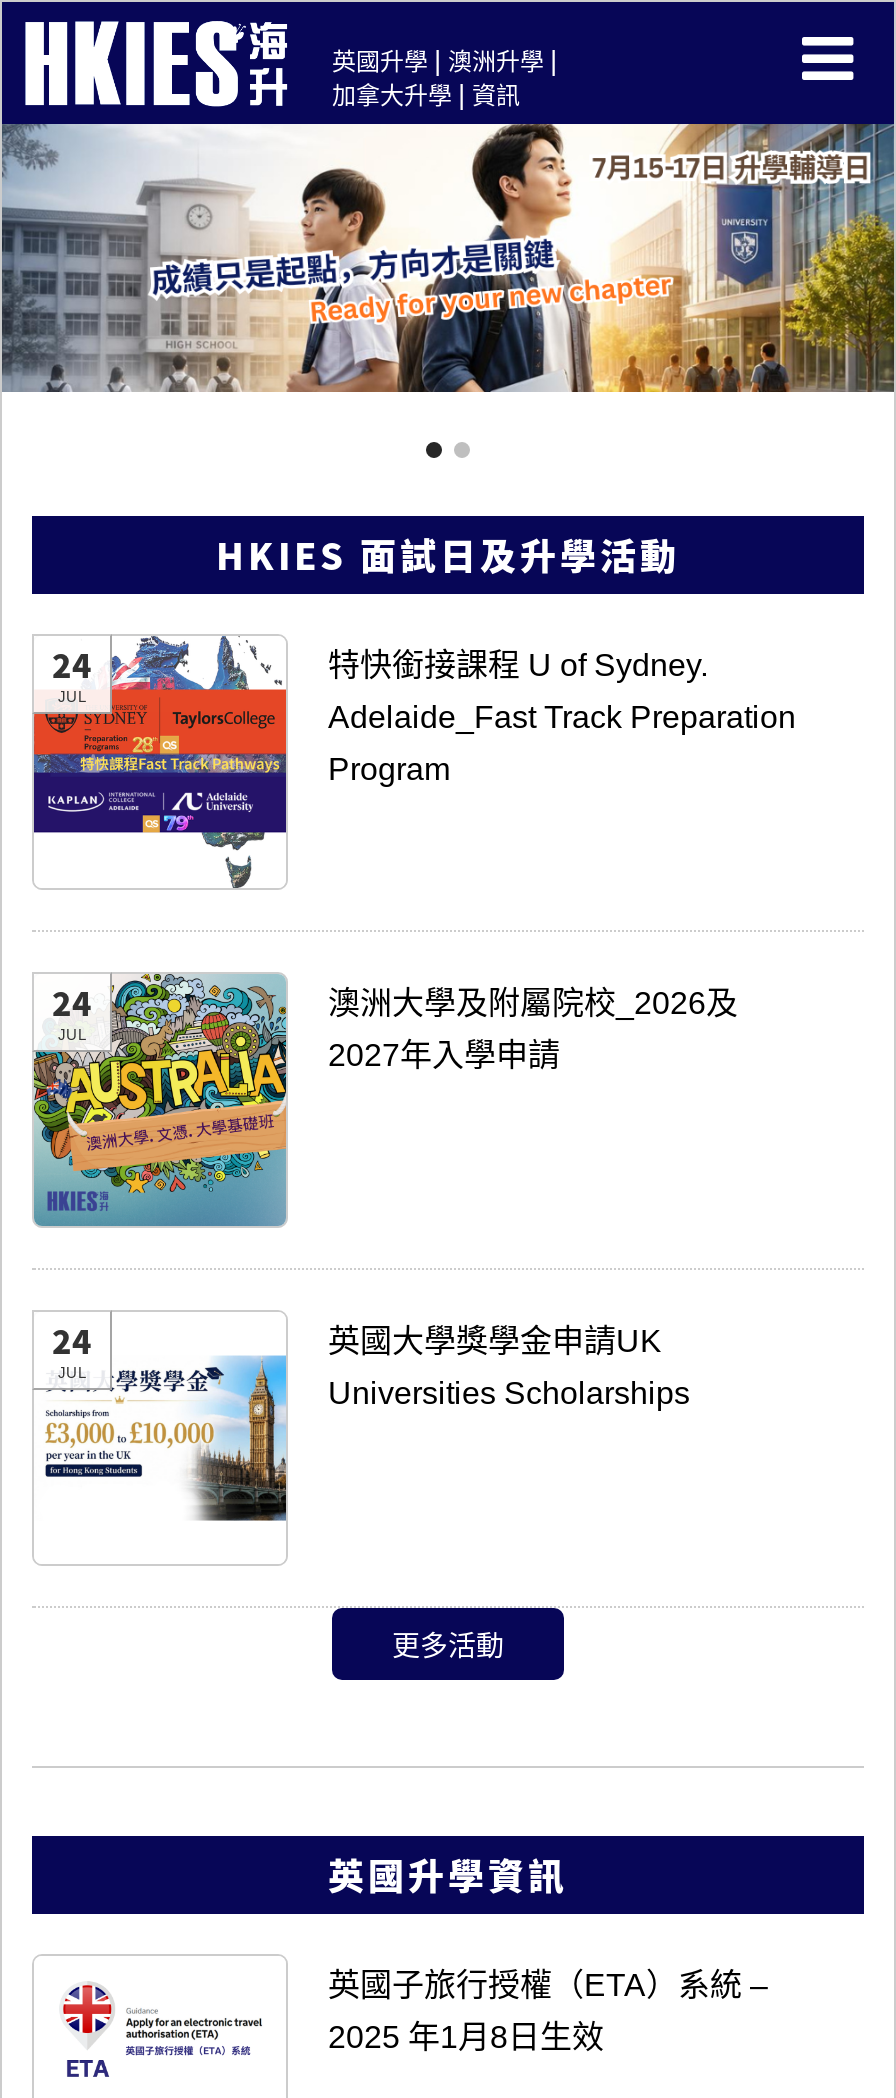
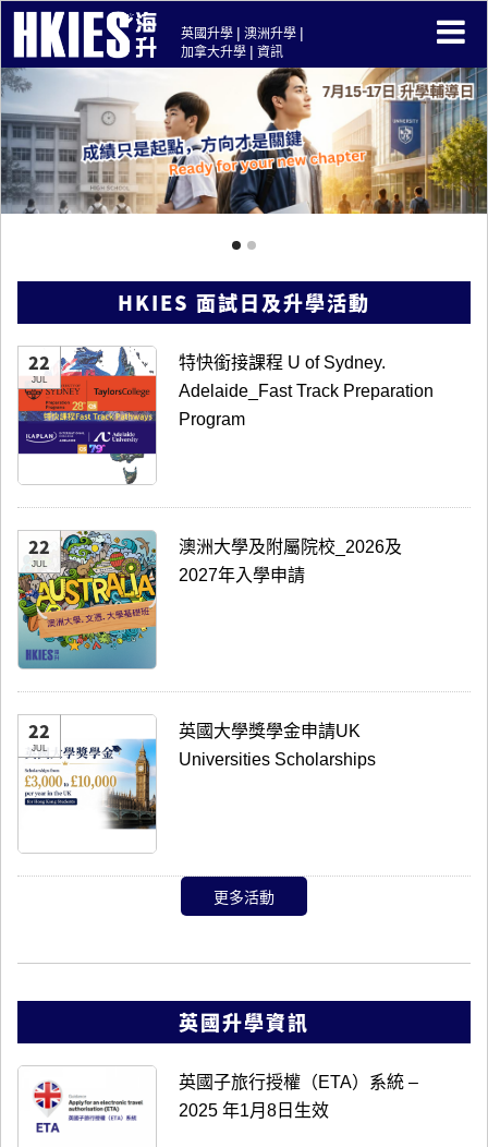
- 24
+ 22

- 24
+ 22

- 24
+ 22
